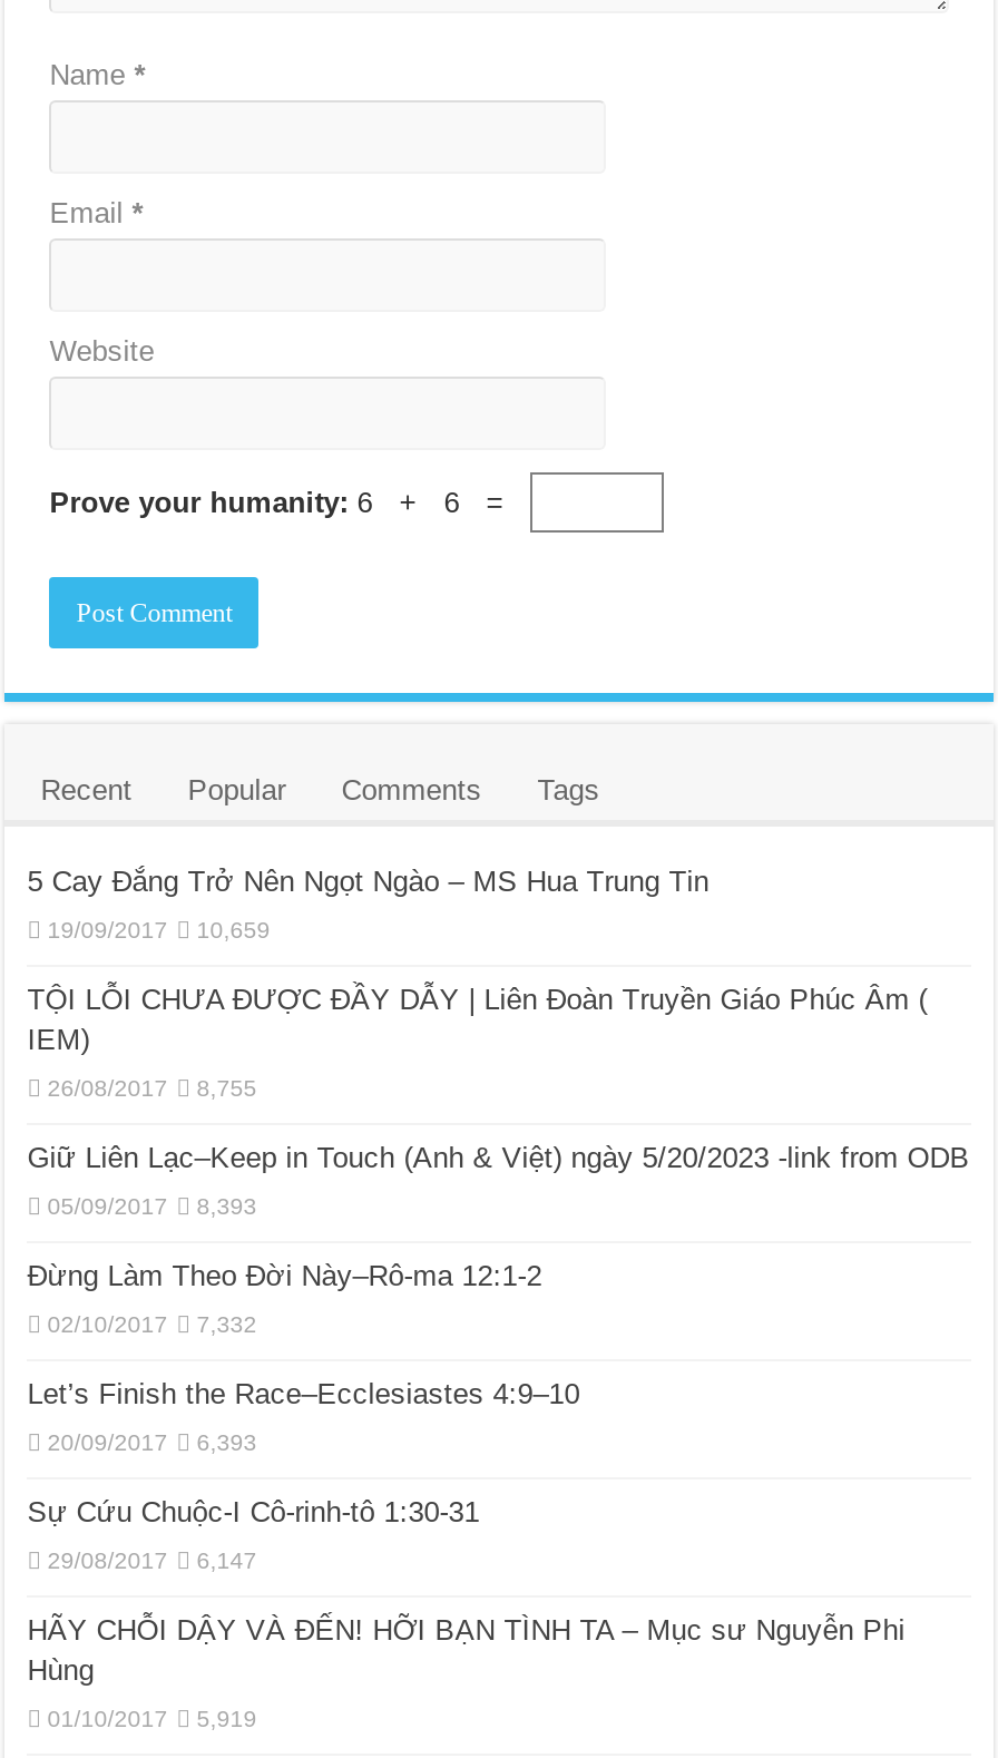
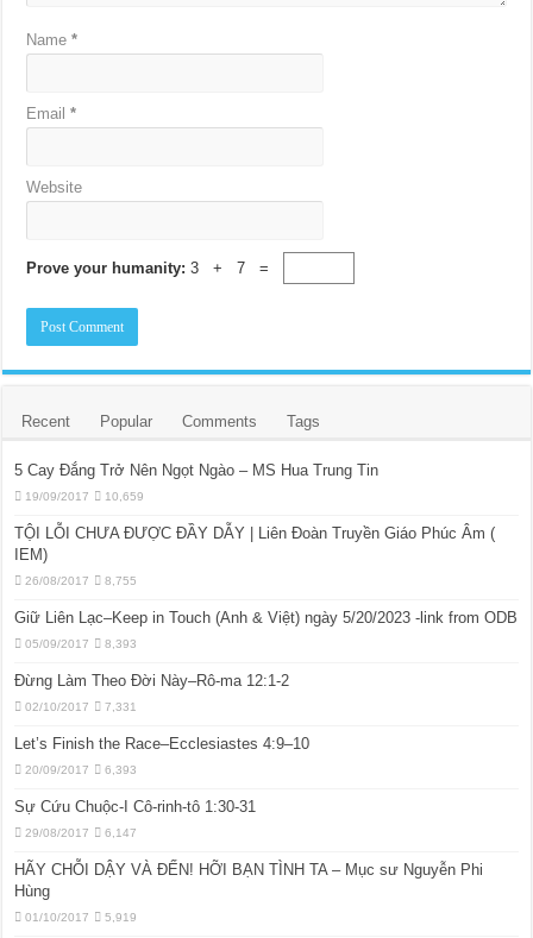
- Prove your humanity: 6 + 6 =
+ Prove your humanity: 3 + 7 =

- 02/10/2017 7,332
+ 02/10/2017 7,331
